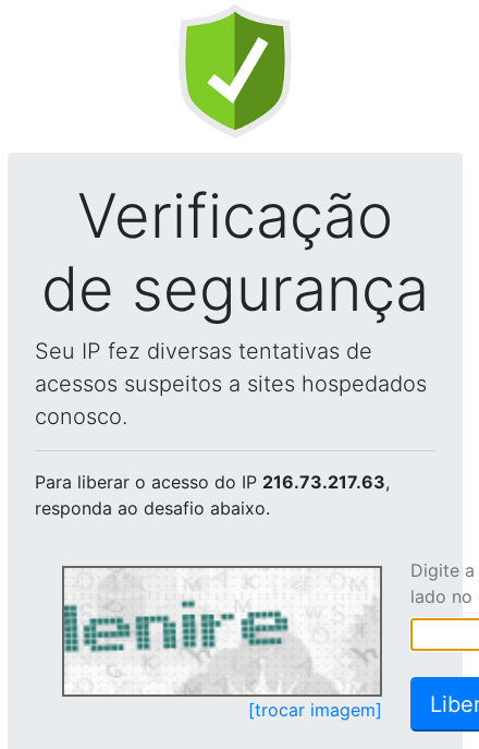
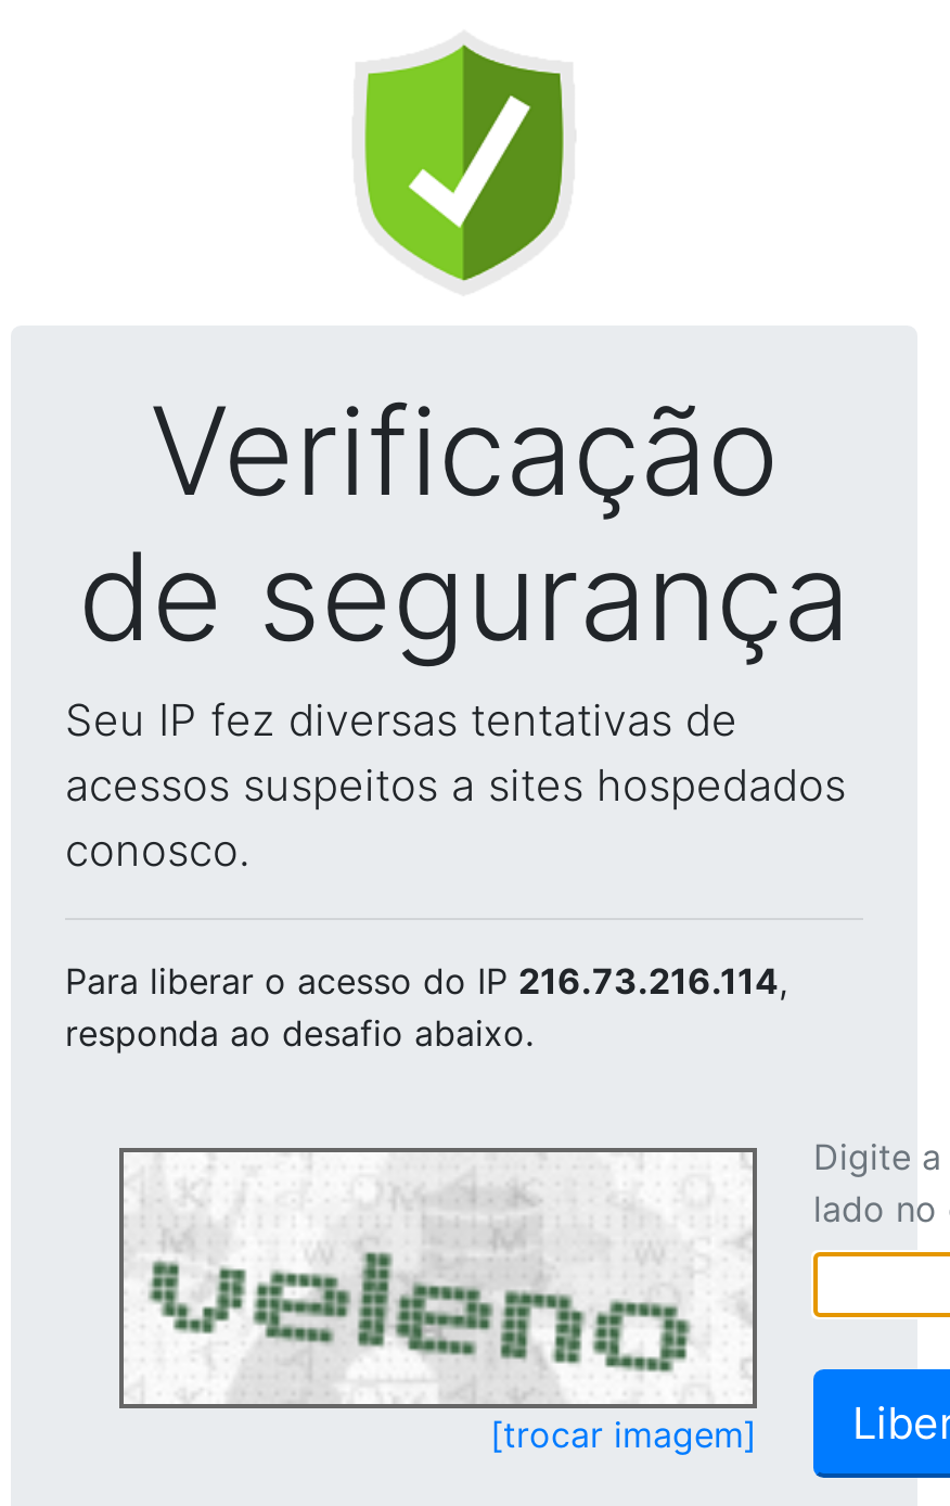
- Para liberar o acesso do IP 216.73.217.63,
+ Para liberar o acesso do IP 216.73.216.114,

- [image]
+ [image]
